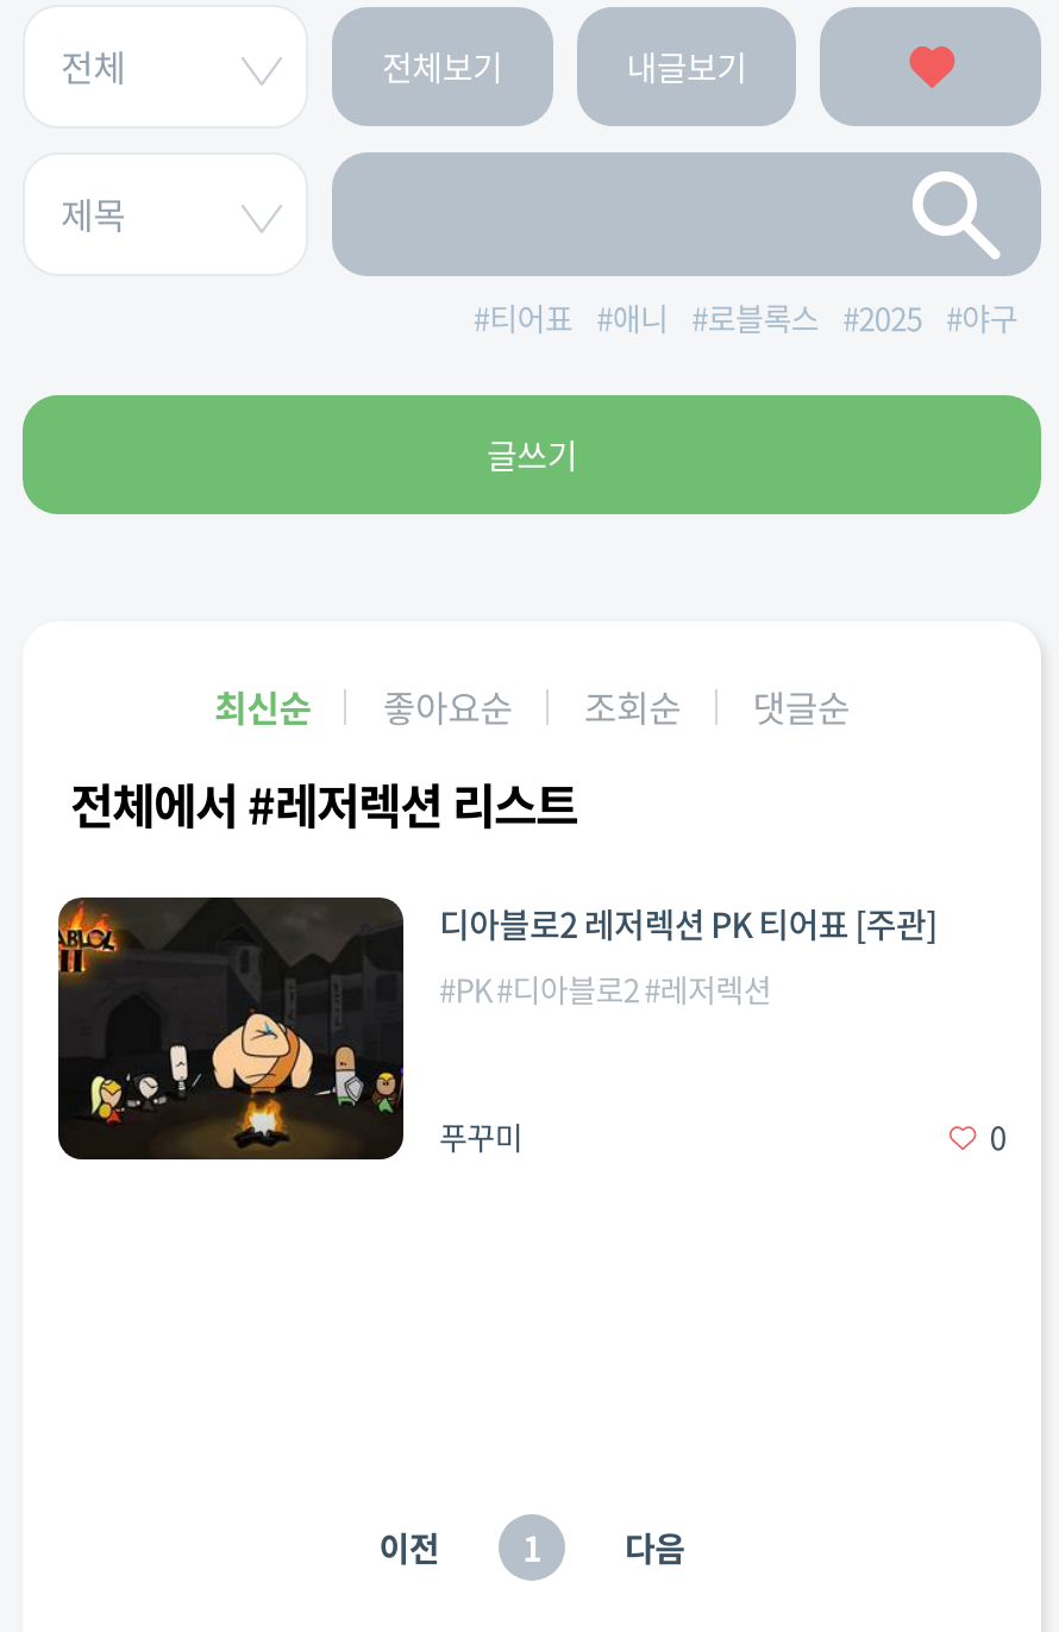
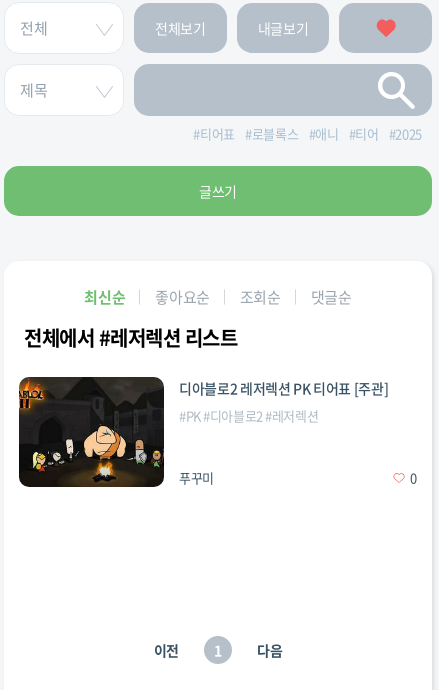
- #티어표 #애니 #로블록스 #2025 #야구
+ #티어표 #로블록스 #애니 #티어 #2025
